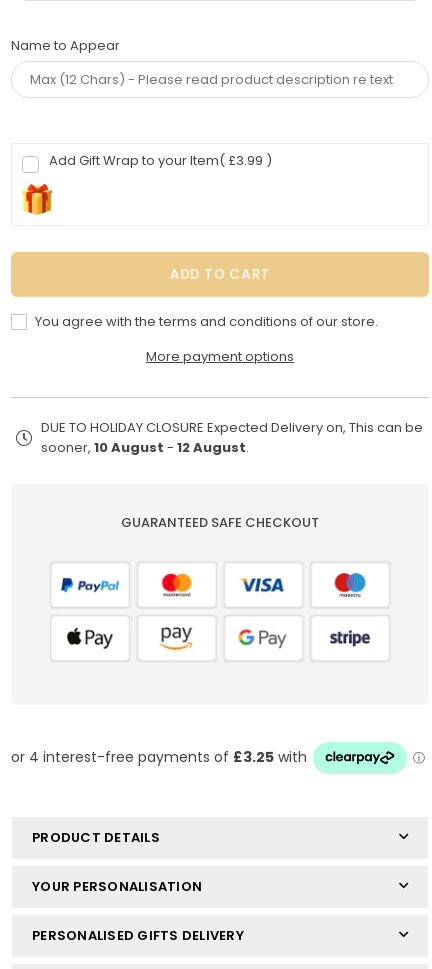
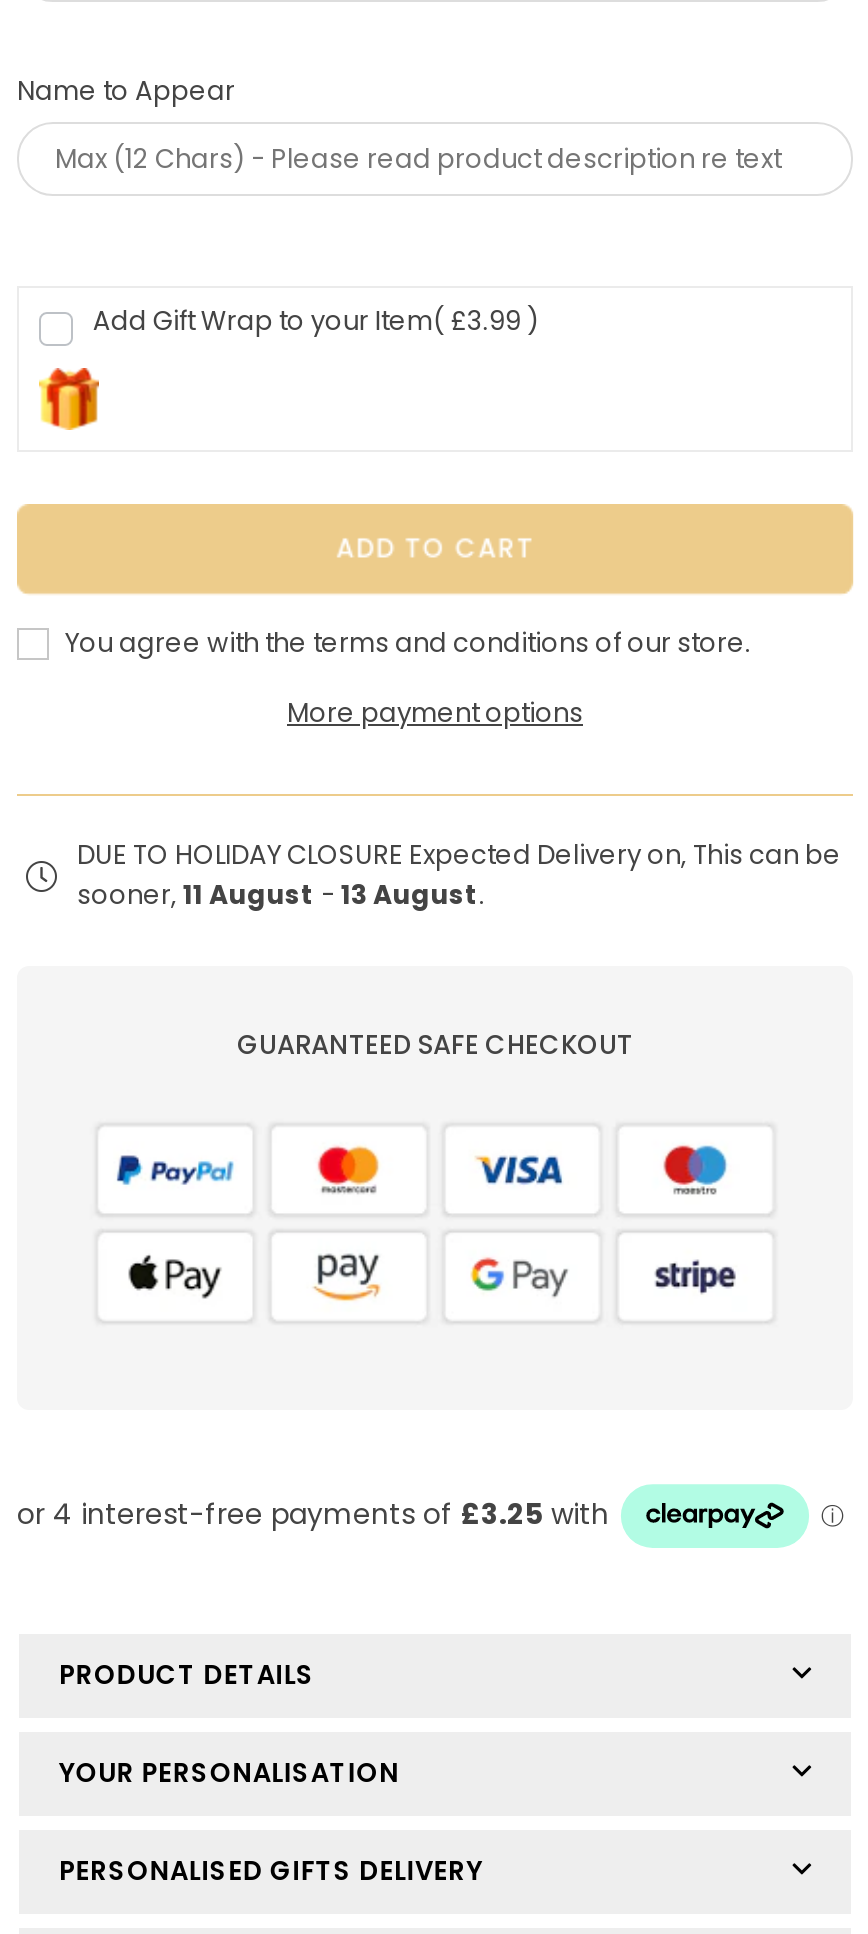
- sooner, 10 August - 12 August.
+ sooner, 11 August - 13 August.
